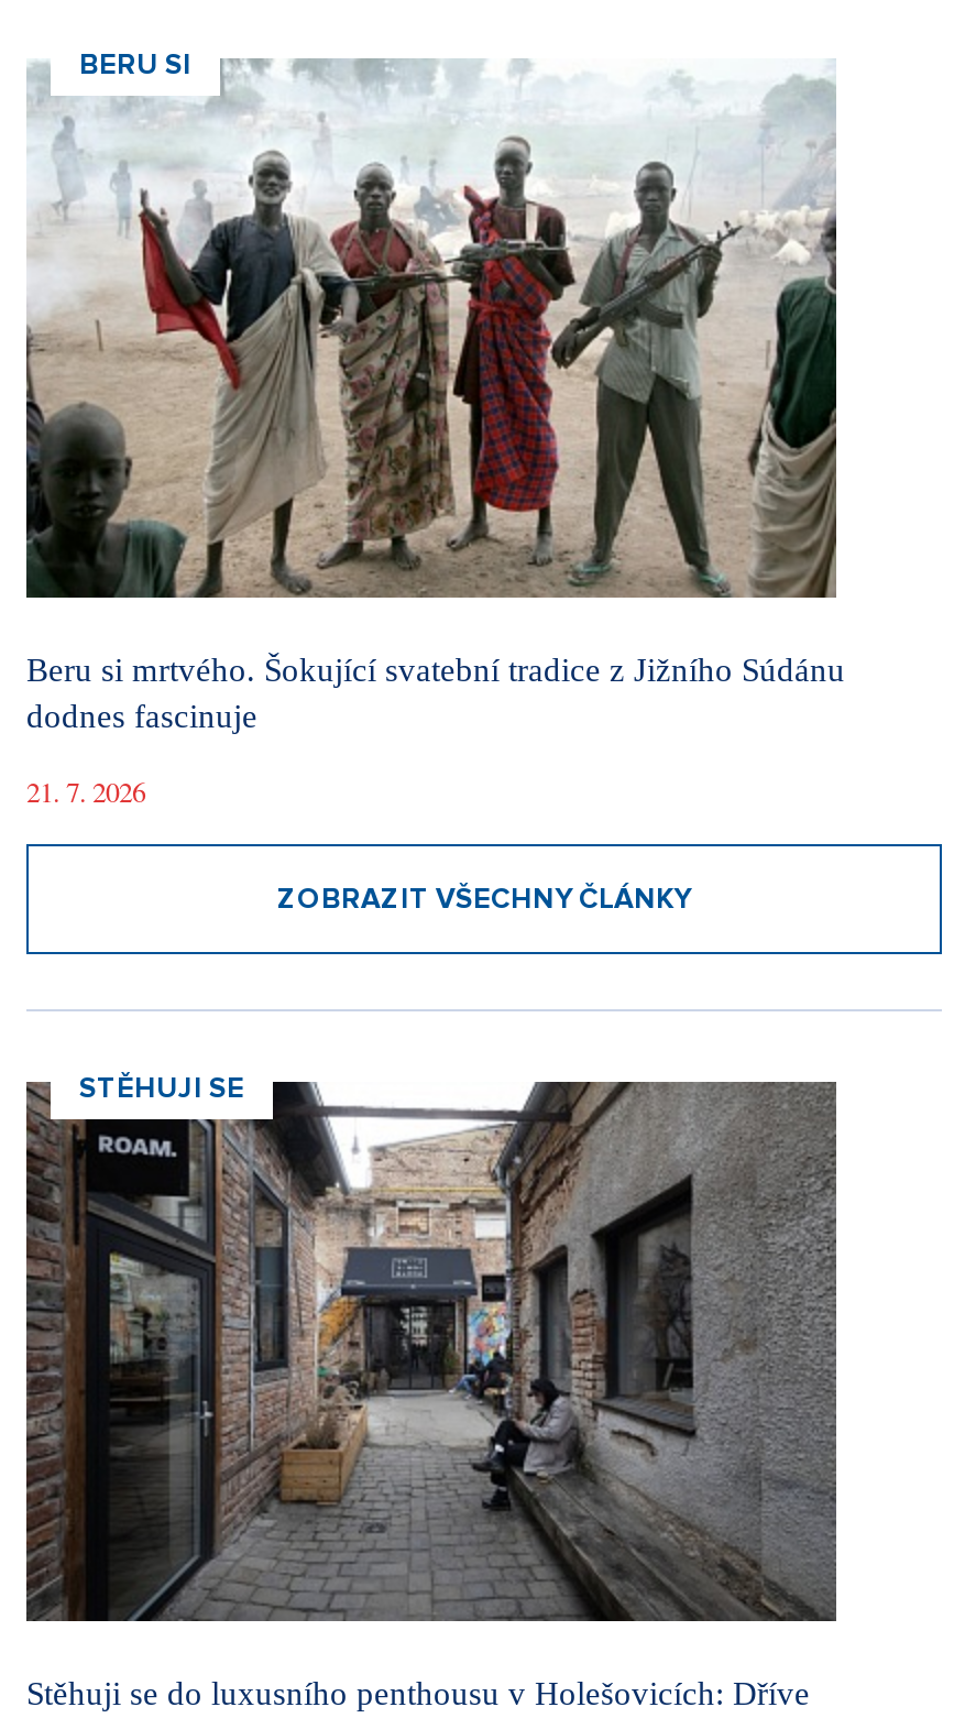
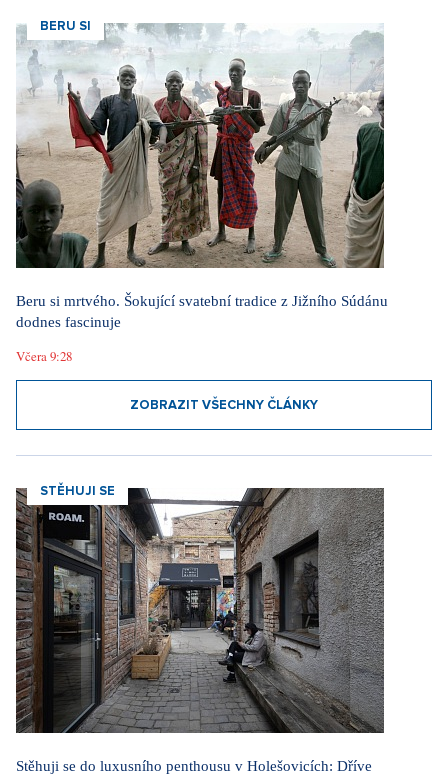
- 21. 7. 2026
+ Včera 9:28
